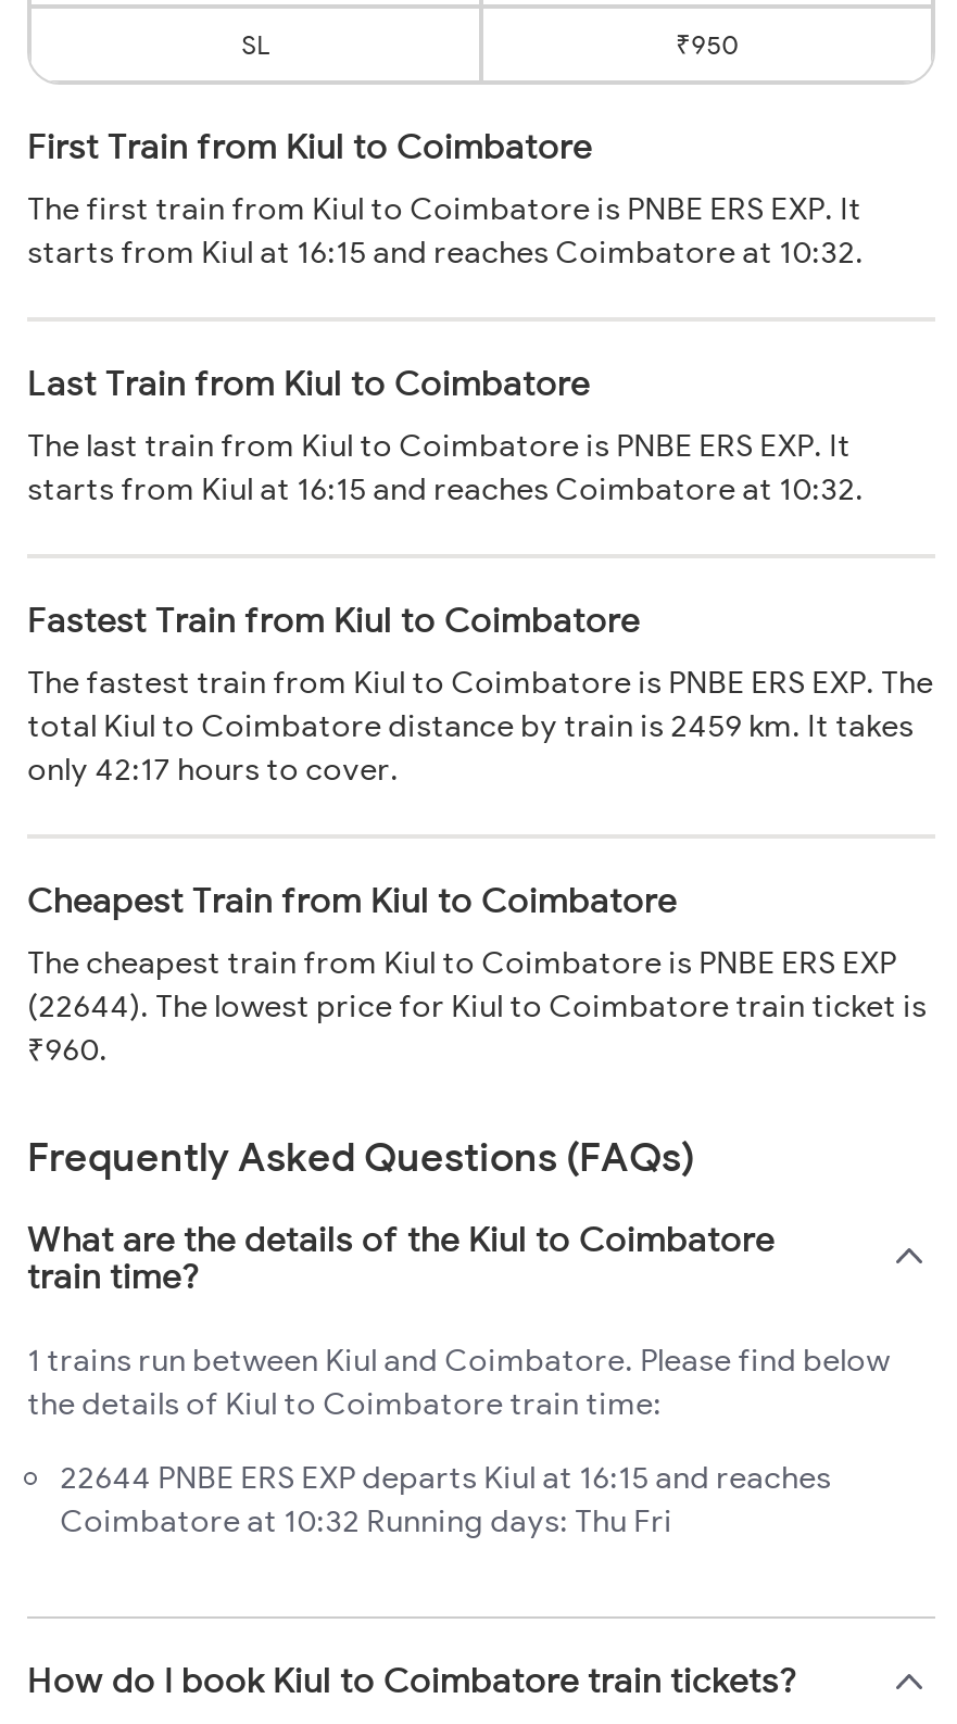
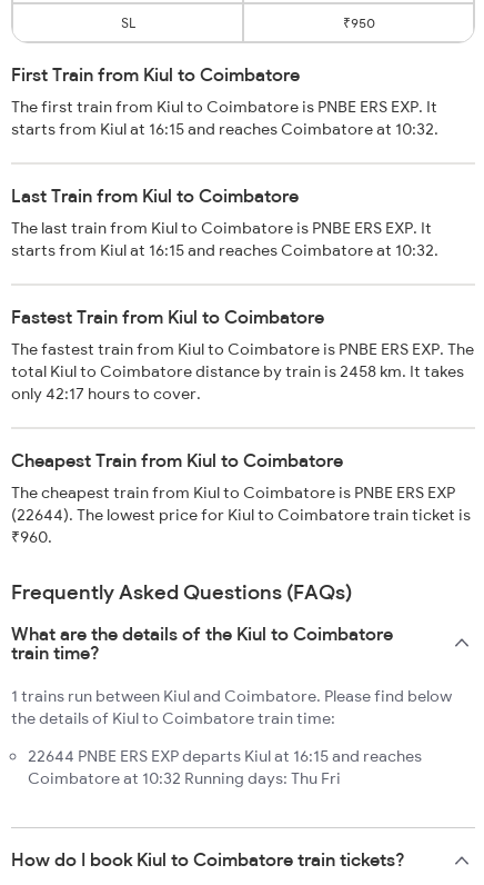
- total Kiul to Coimbatore distance by train is 2459 km. It takes
+ total Kiul to Coimbatore distance by train is 2458 km. It takes
